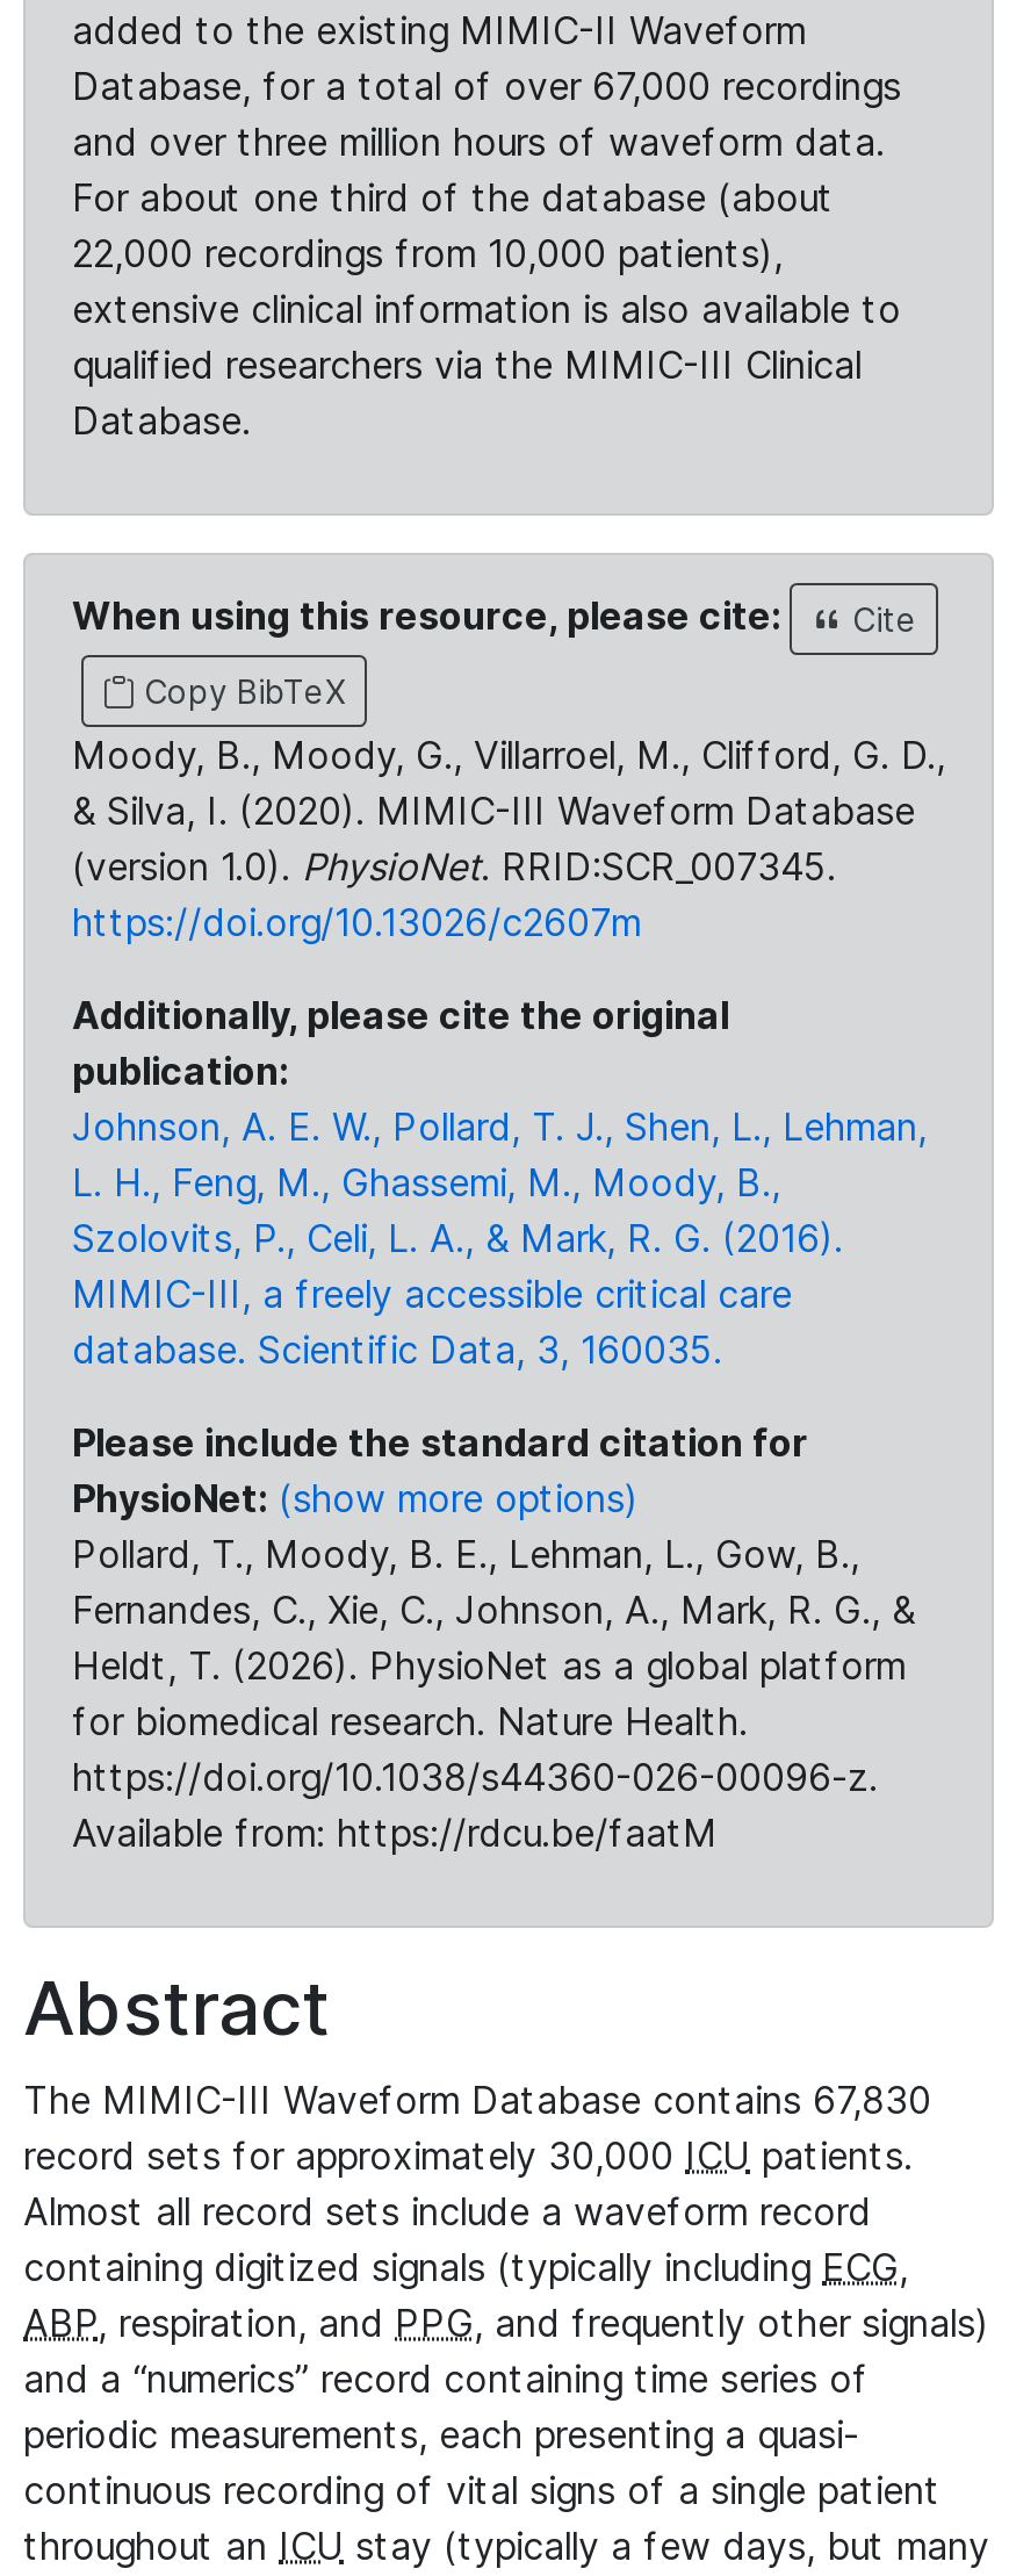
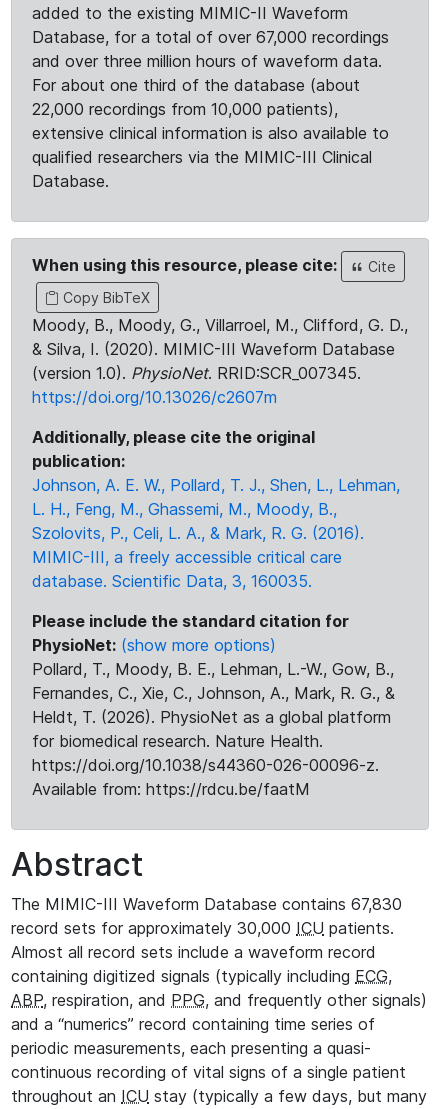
- Pollard, T., Moody, B. E., Lehman, L., Gow, B.,
+ Pollard, T., Moody, B. E., Lehman, L.-W., Gow, B.,
